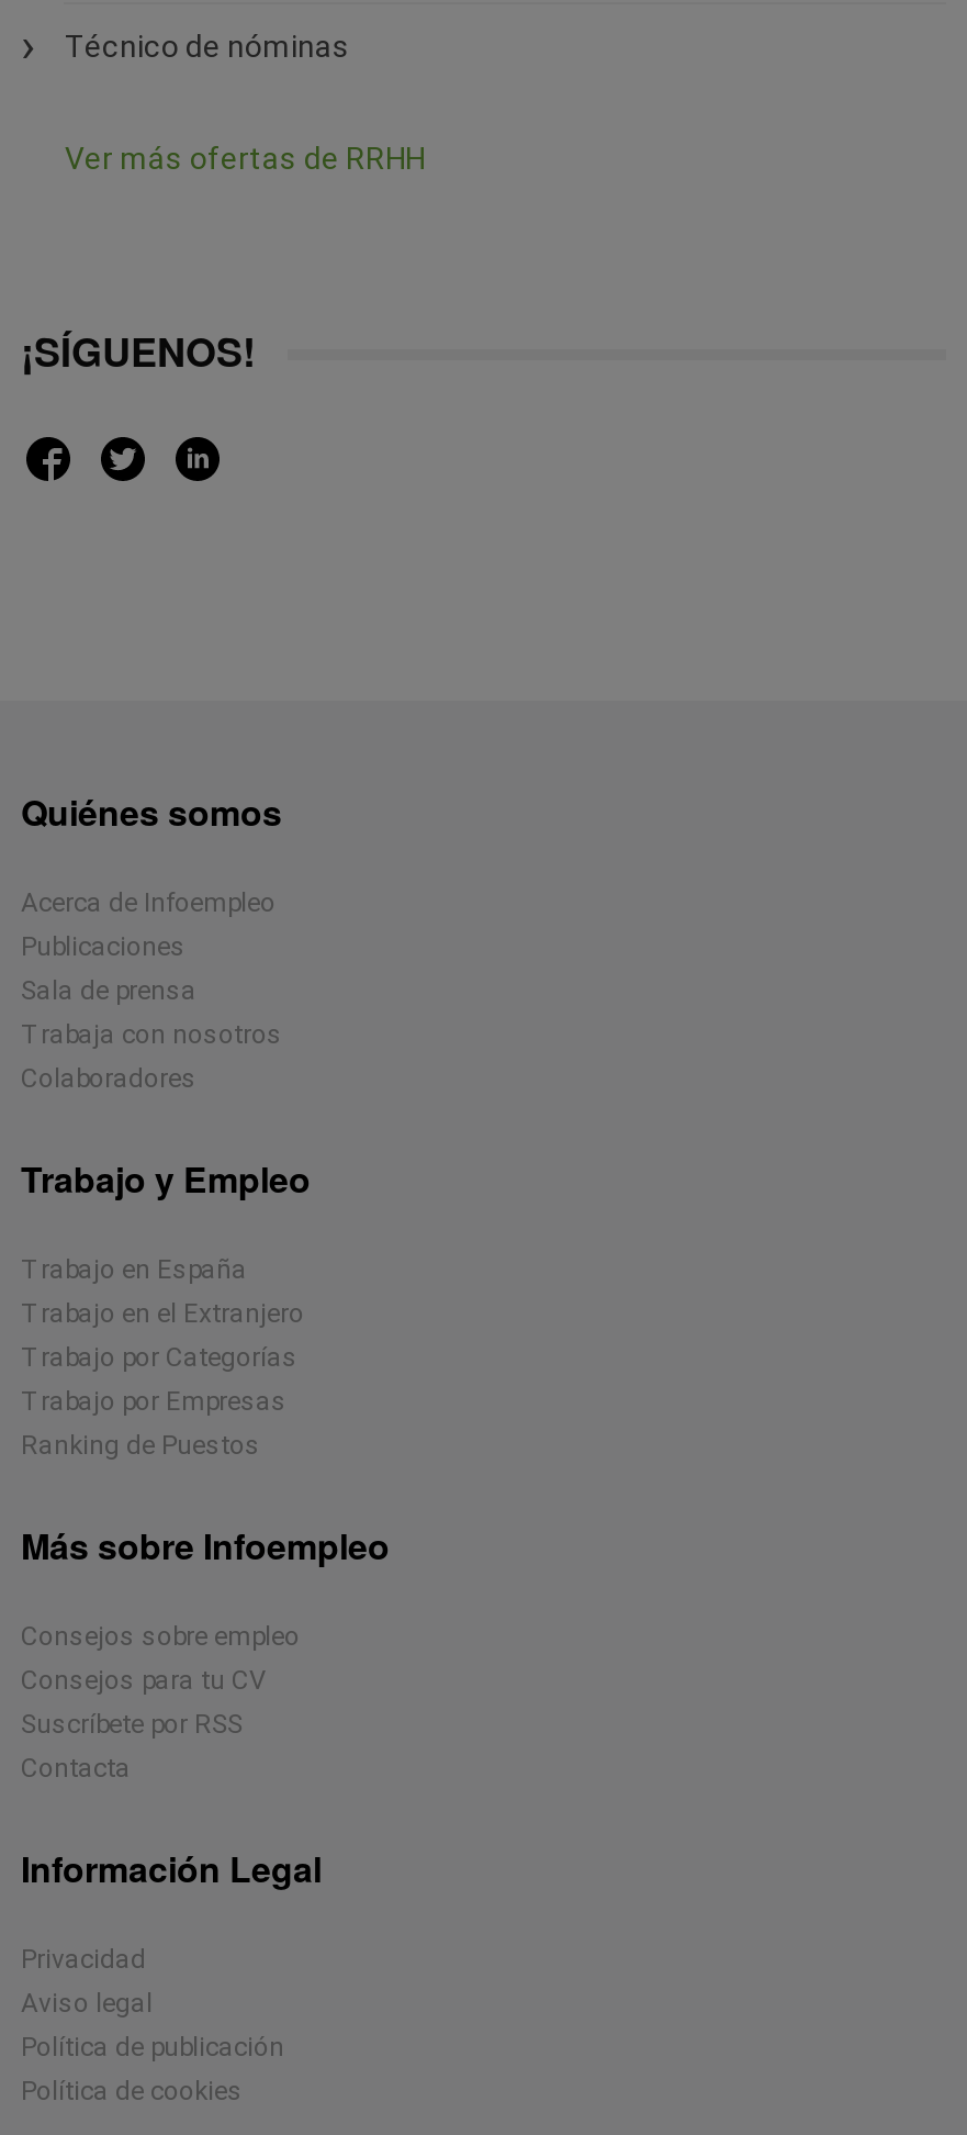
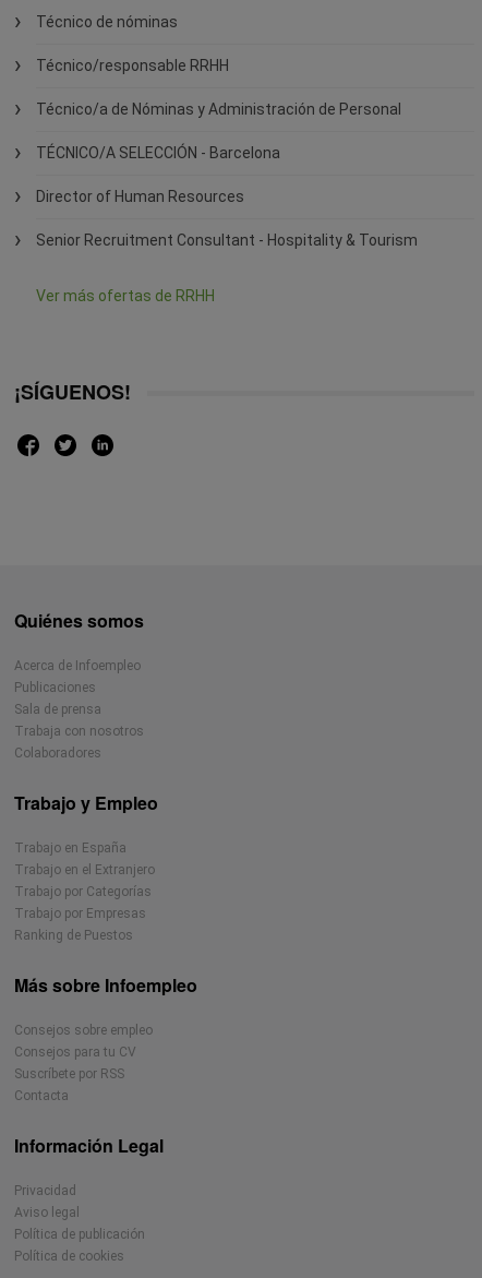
+ Técnico/responsable RRHH
+ Técnico/a de Nóminas y Administración de Personal
+ TÉCNICO/A SELECCIÓN - Barcelona
+ Director of Human Resources
+ Senior Recruitment Consultant - Hospitality & Tourism
